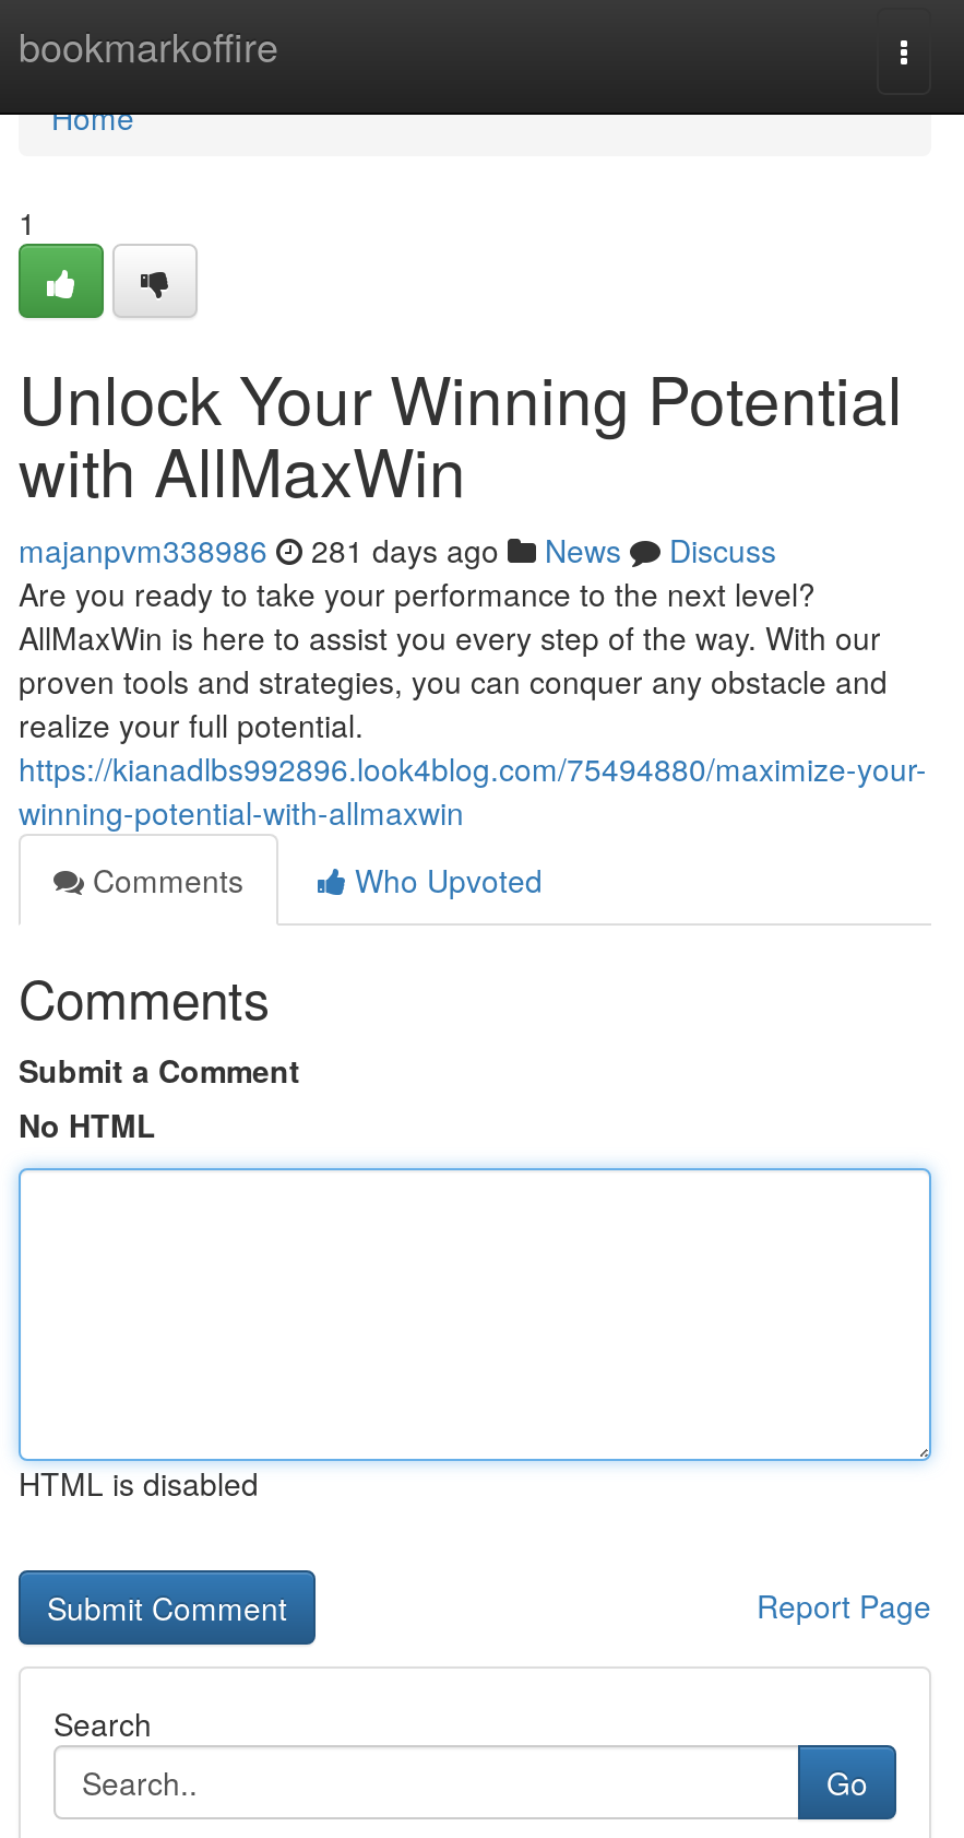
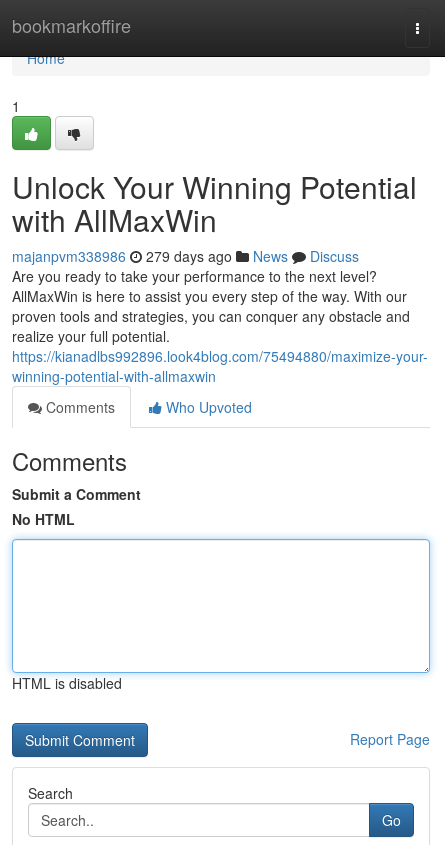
- majanpvm338986 281 days ago News Discuss
+ majanpvm338986 279 days ago News Discuss
